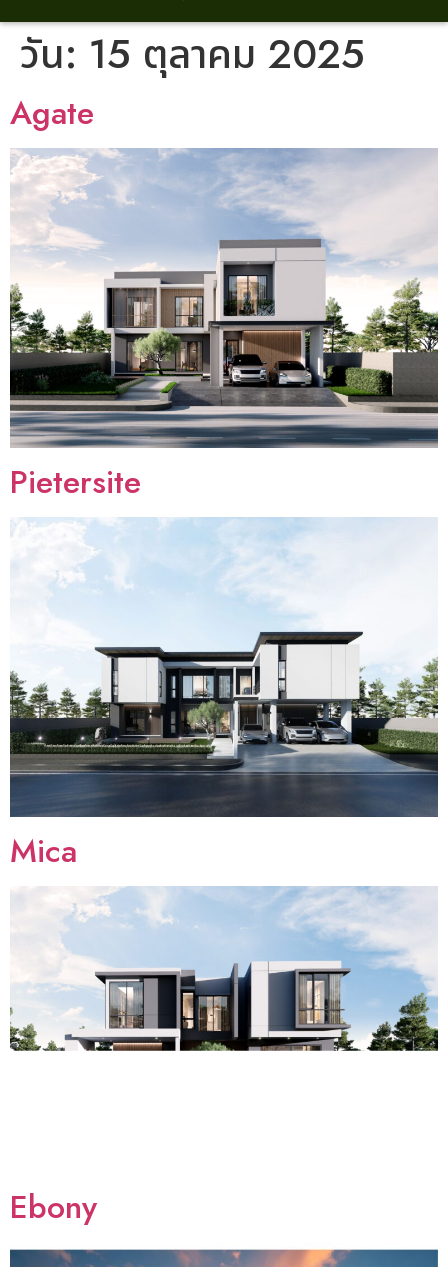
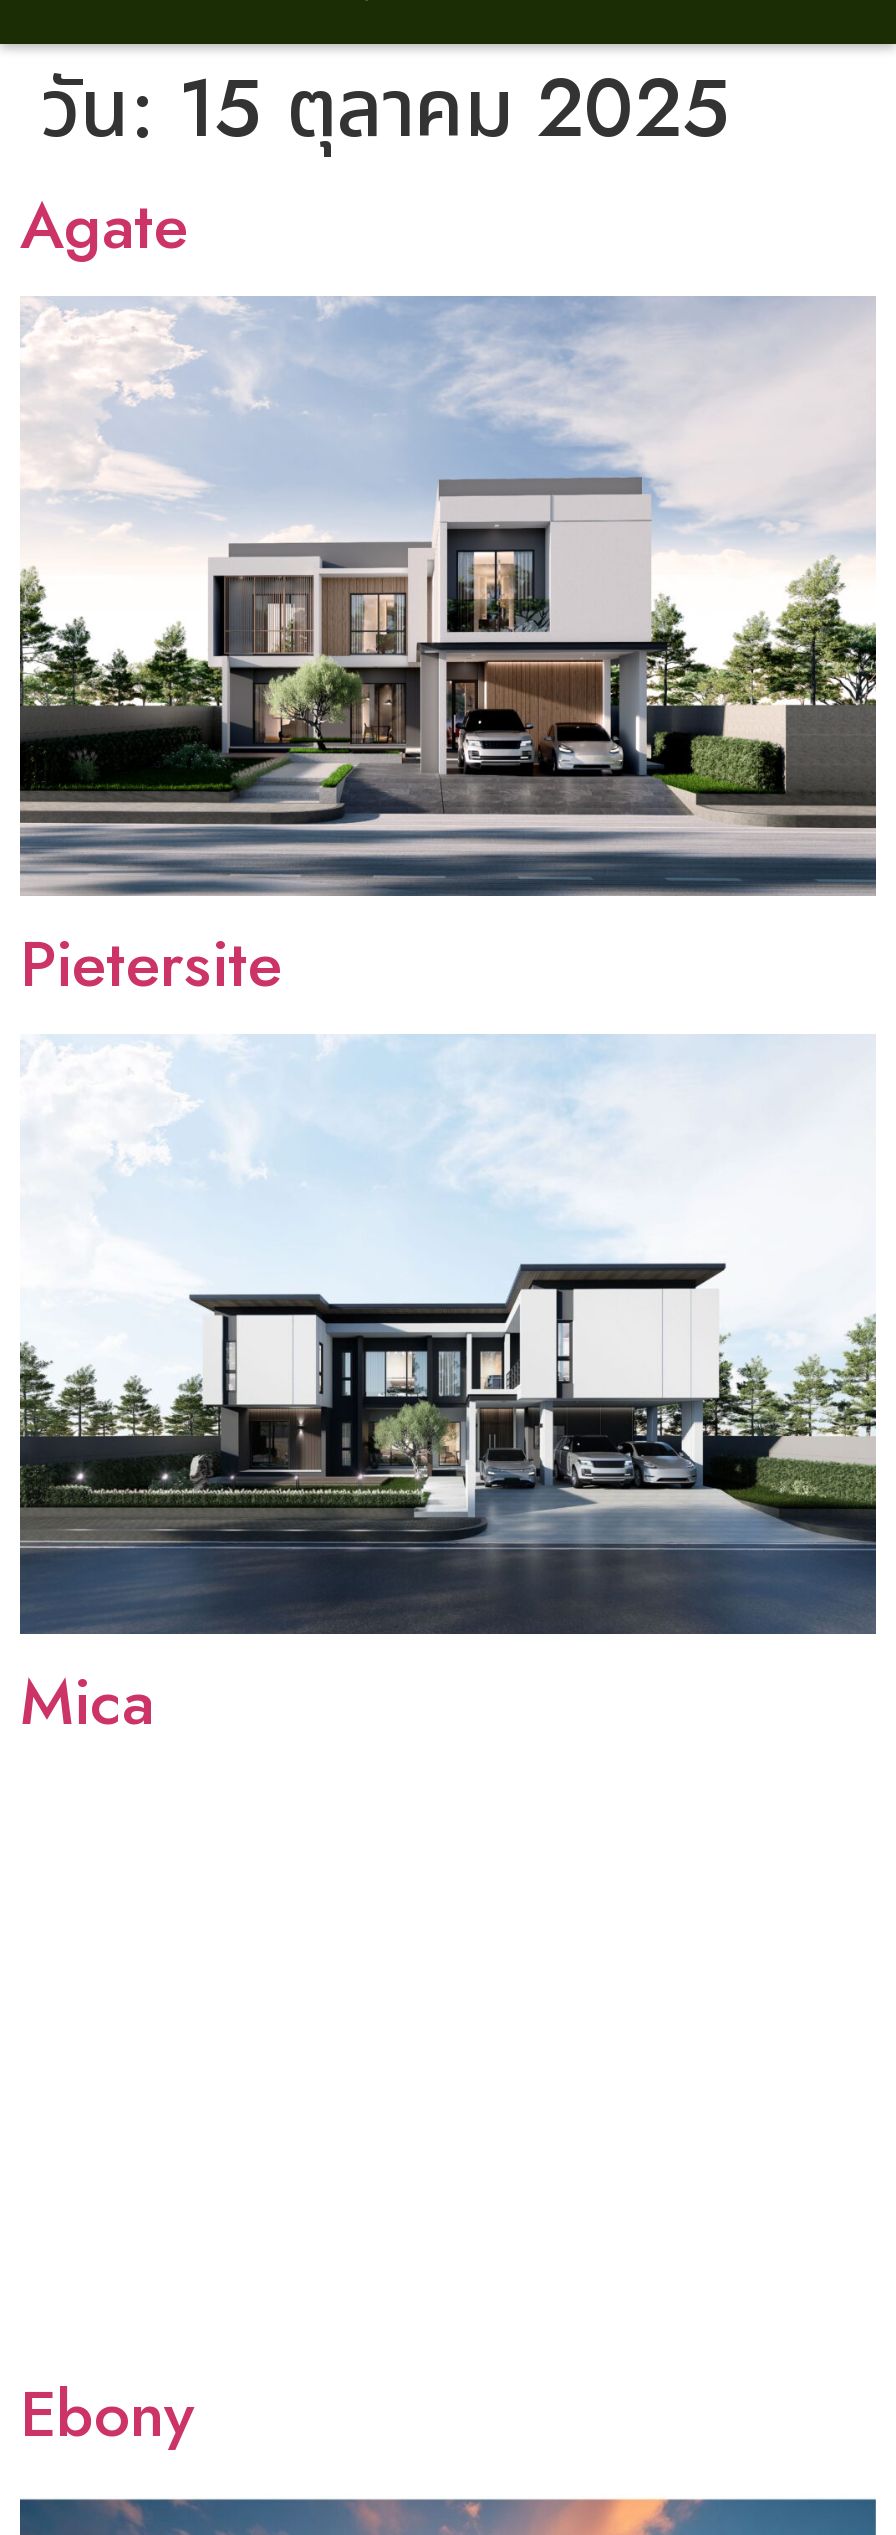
- [image]
